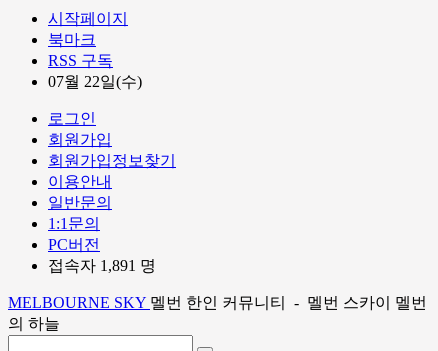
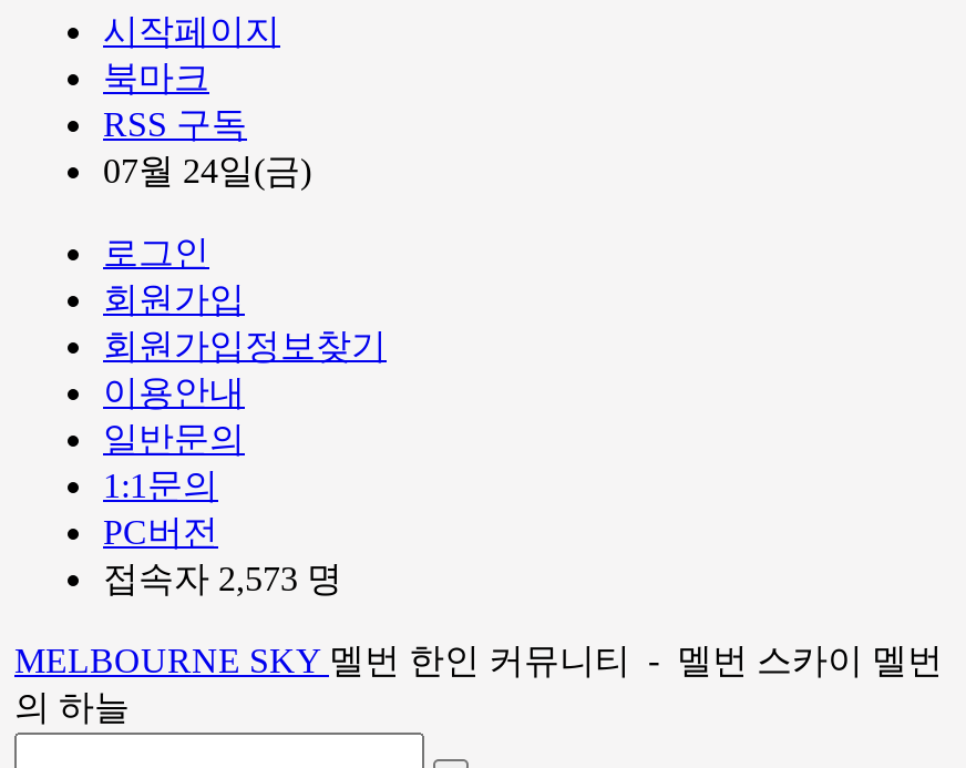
- 07월 22일(수)
+ 07월 24일(금)

- 접속자 1,891 명
+ 접속자 2,573 명
